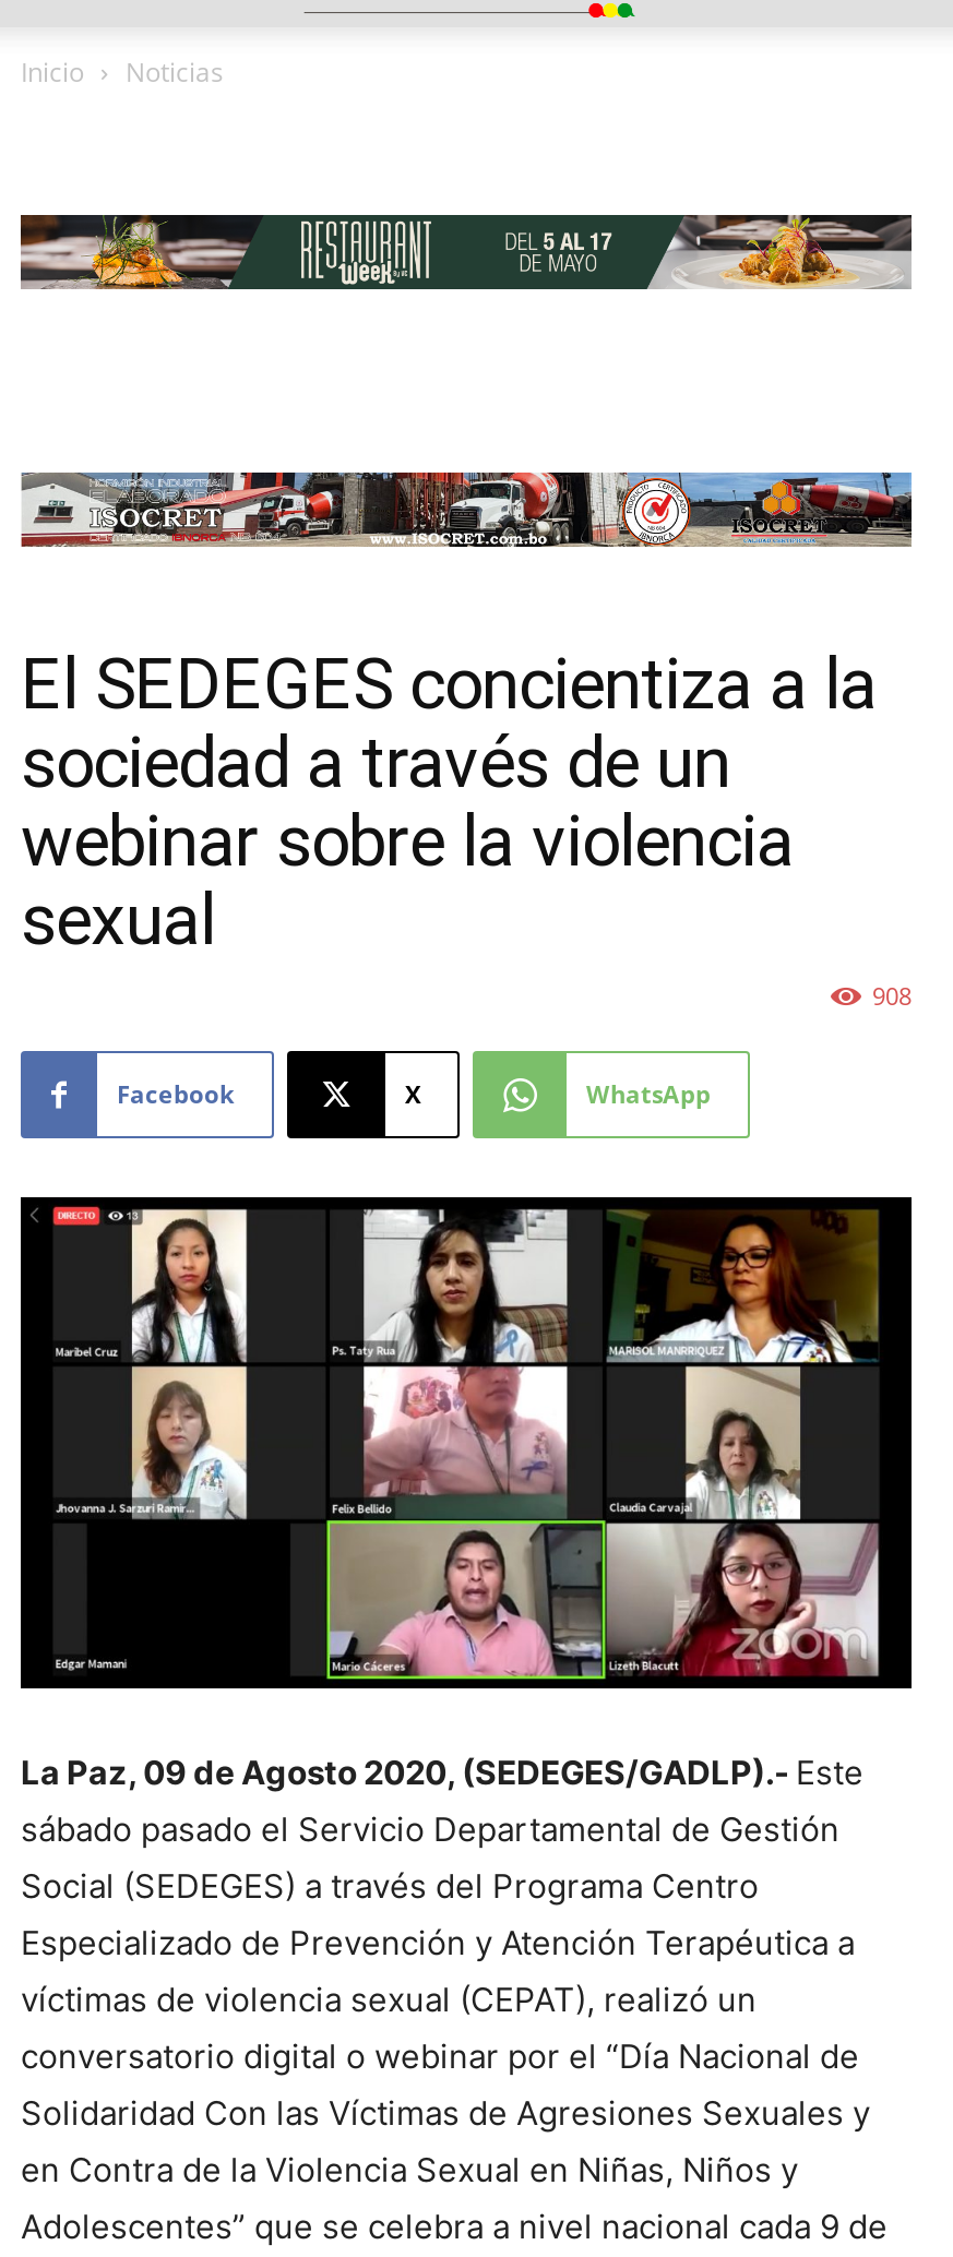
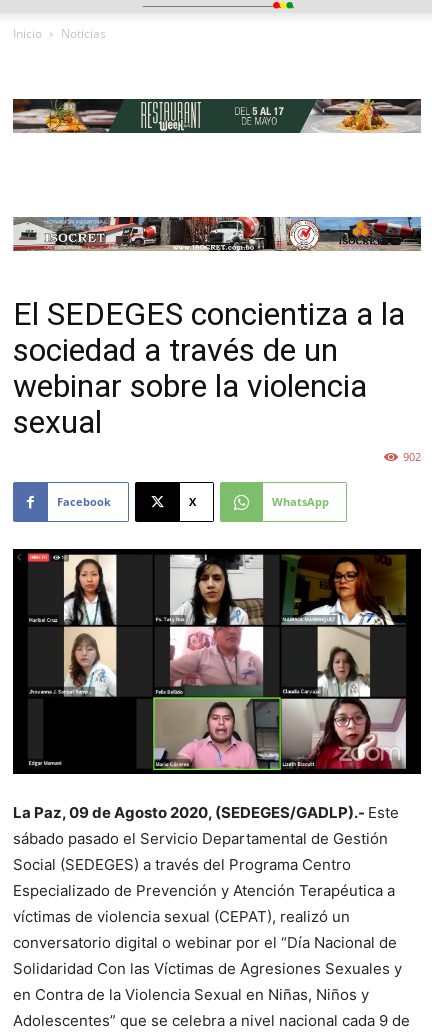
- 908
+ 902
